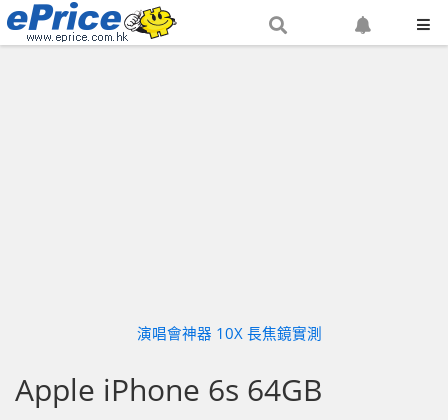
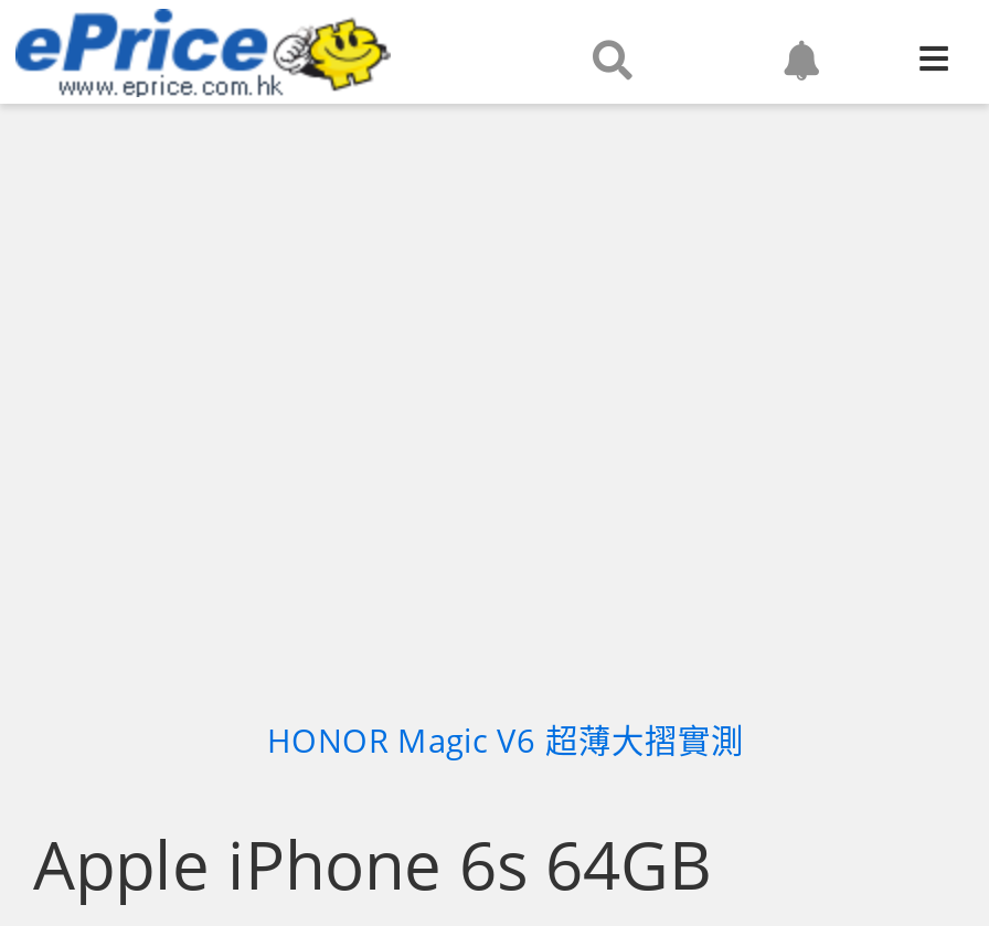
- 演唱會神器 10X 長焦鏡實測
+ HONOR Magic V6 超薄大摺實測
